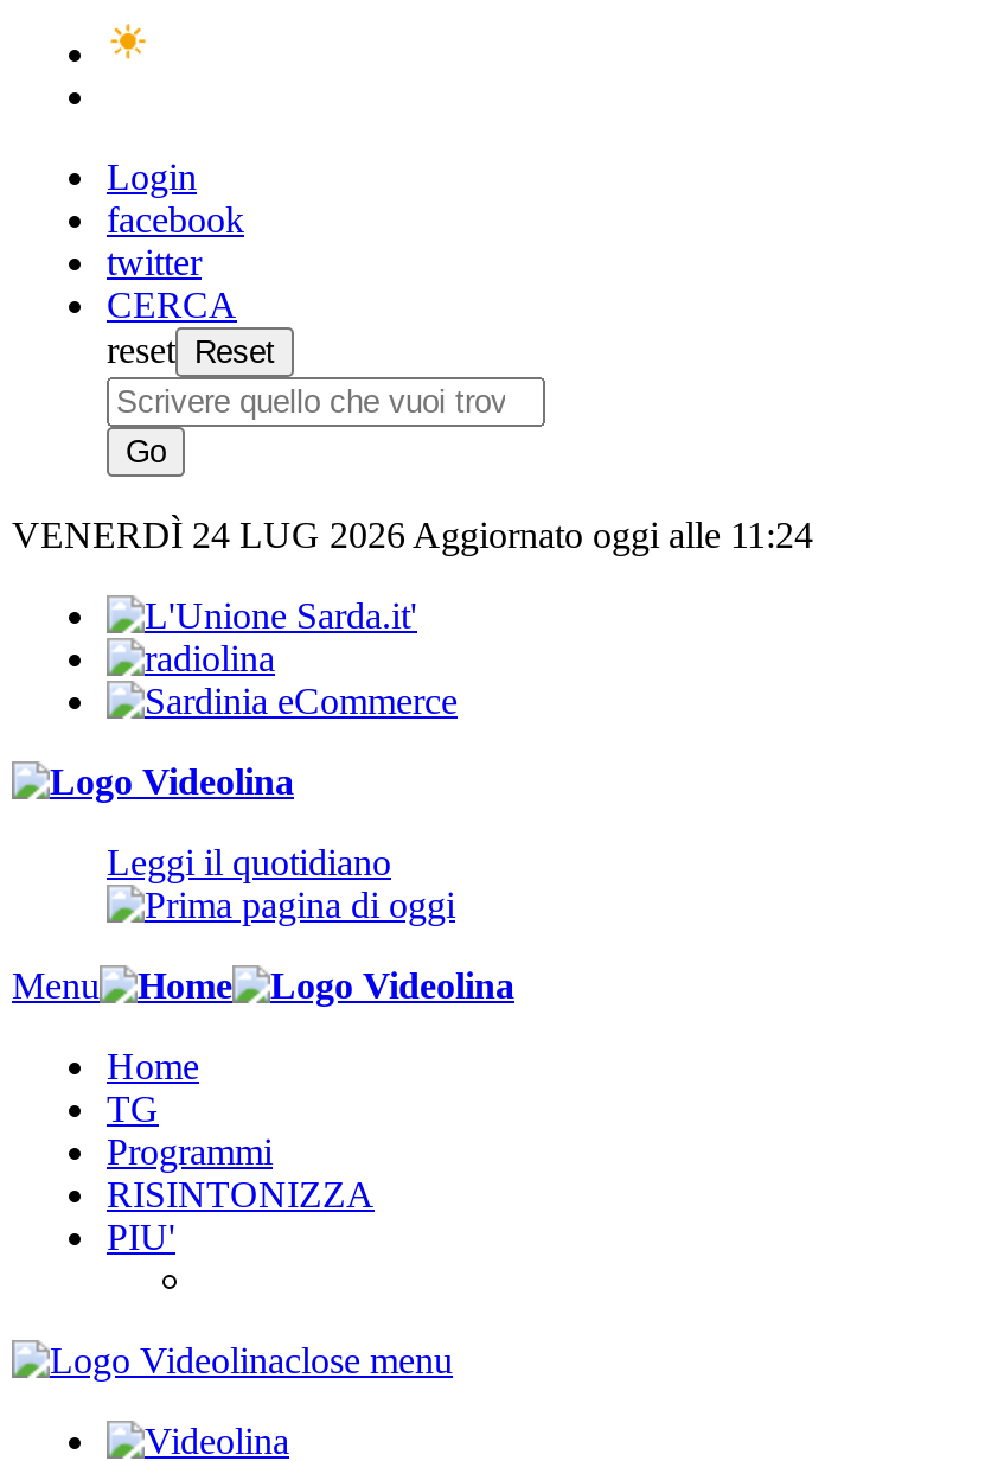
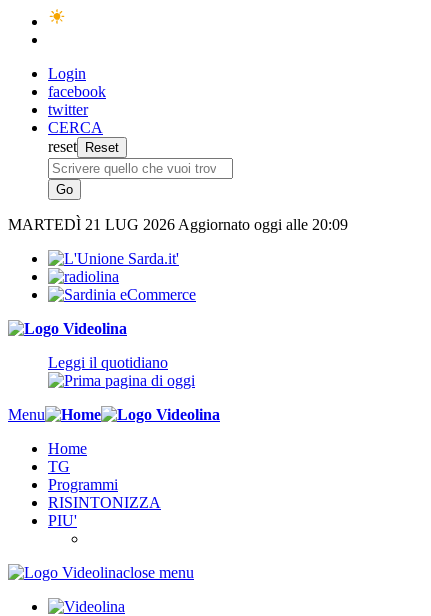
- VENERDÌ 24 LUG 2026 Aggiornato oggi alle 11:24
+ MARTEDÌ 21 LUG 2026 Aggiornato oggi alle 20:09
